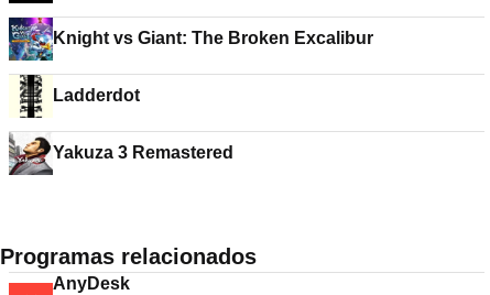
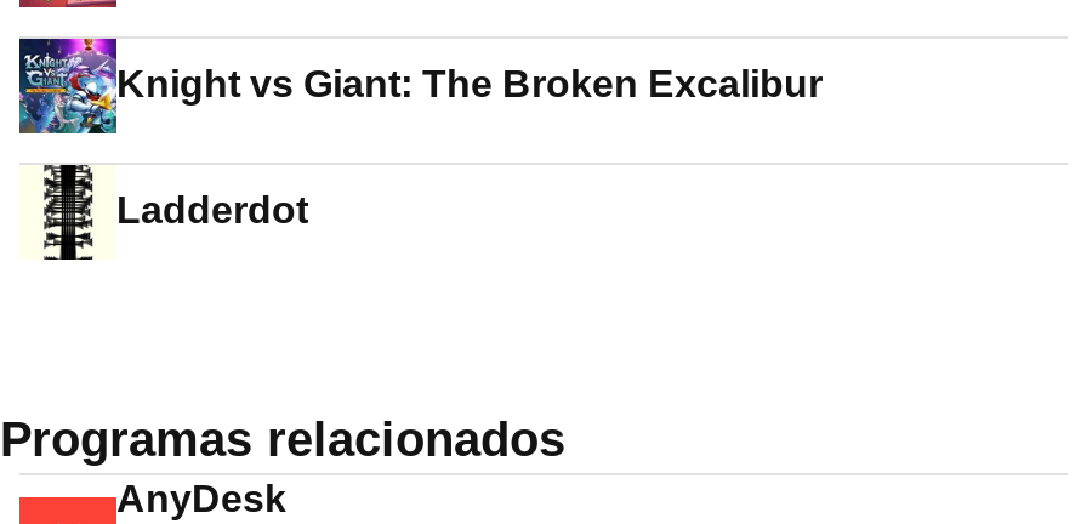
- [image]
- Yakuza 3 Remastered
